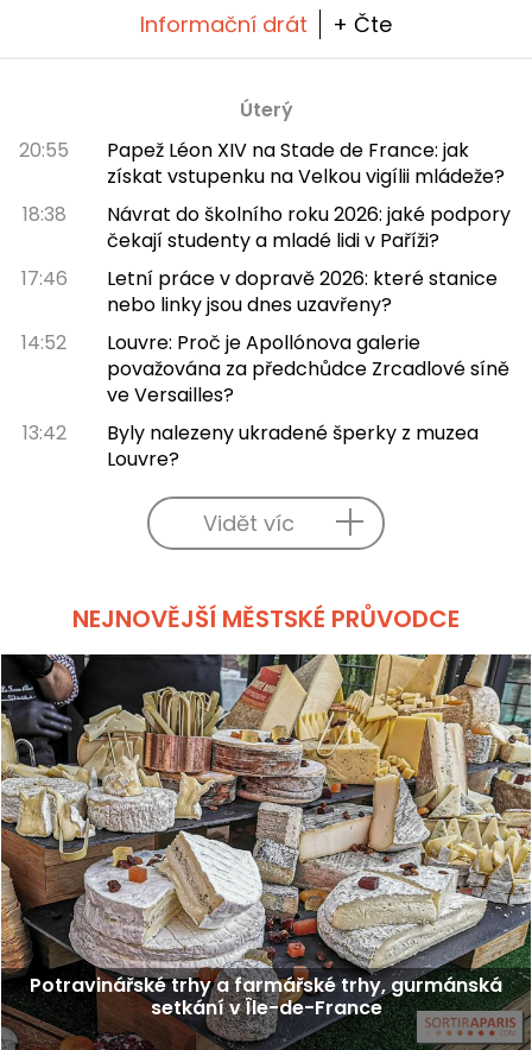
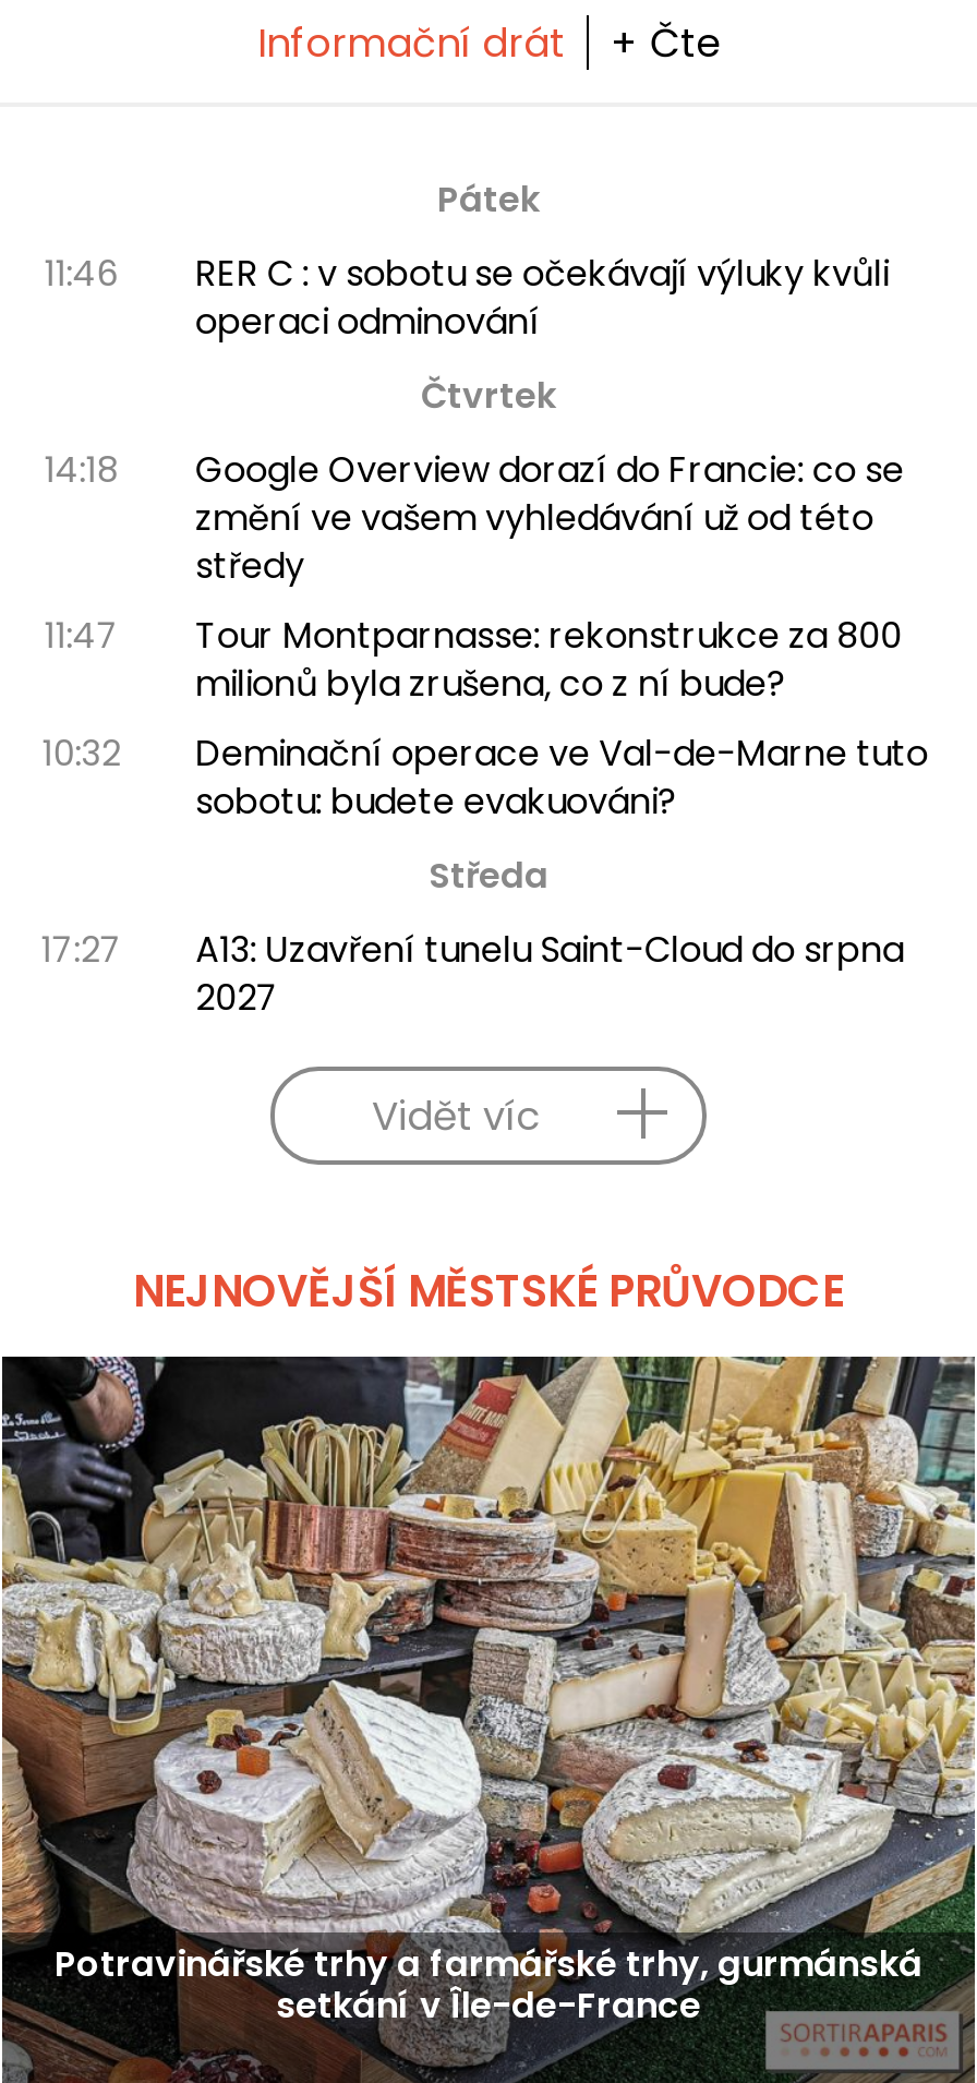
- Úterý
- 20:55
- Papež Léon XIV na Stade de France: jak
- získat vstupenku na Velkou vigílii mládeže?
- 18:38
- Návrat do školního roku 2026: jaké podpory
- čekají studenty a mladé lidi v Paříži?
- 17:46
- Letní práce v dopravě 2026: které stanice
- nebo linky jsou dnes uzavřeny?
- 14:52
- Louvre: Proč je Apollónova galerie
- považována za předchůdce Zrcadlové síně
- ve Versailles?
- 13:42
- Byly nalezeny ukradené šperky z muzea
- Louvre?
+ Pátek
+ 11:46
+ RER C : v sobotu se očekávají výluky kvůli
+ operaci odminování
+ Čtvrtek
+ 14:18
+ Google Overview dorazí do Francie: co se
+ změní ve vašem vyhledávání už od této
+ středy
+ 11:47
+ Tour Montparnasse: rekonstrukce za 800
+ milionů byla zrušena, co z ní bude?
+ 10:32
+ Deminační operace ve Val-de-Marne tuto
+ sobotu: budete evakuováni?
+ Středa
+ 17:27
+ A13: Uzavření tunelu Saint-Cloud do srpna
+ 2027
